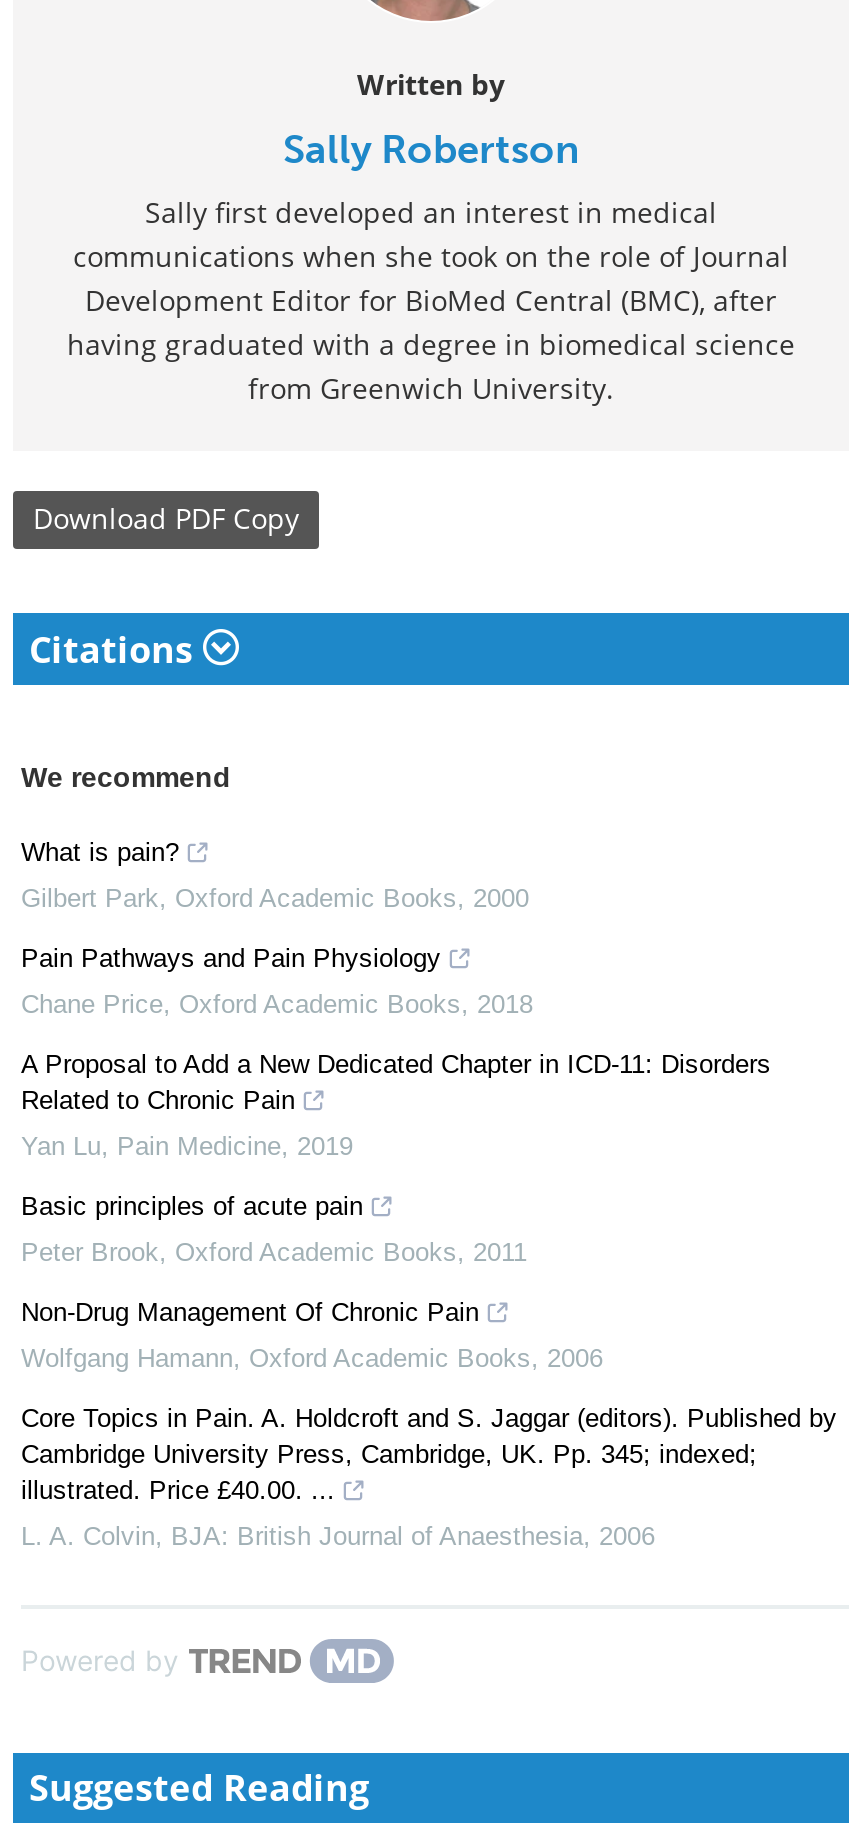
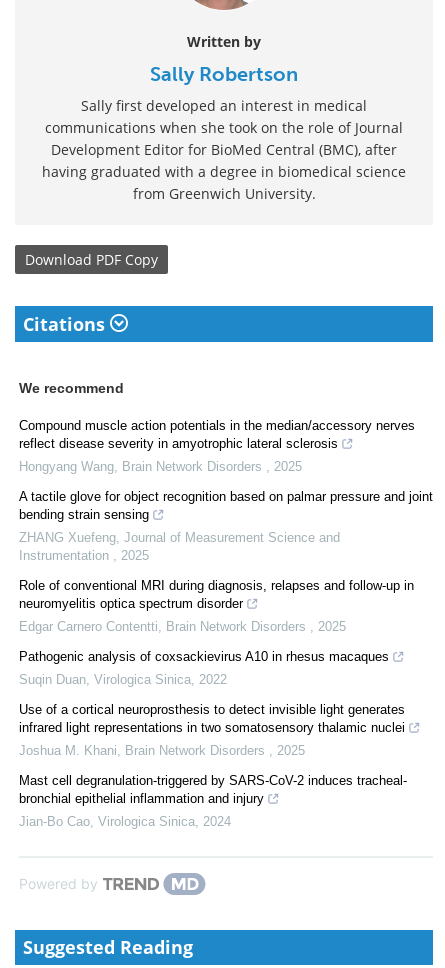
- What is pain?
+ Compound muscle action potentials in the median/accessory nerves
+ reflect disease severity in amyotrophic lateral sclerosis

- Gilbert Park, Oxford Academic Books, 2000
+ Hongyang Wang, Brain Network Disorders, 2025

- Pain Pathways and Pain Physiology
+ A tactile glove for object recognition based on palmar pressure and joint
+ bending strain sensing

- Chane Price, Oxford Academic Books, 2018
+ ZHANG Xuefeng, Journal of Measurement Science and
+ Instrumentation, 2025

- A Proposal to Add a New Dedicated Chapter in ICD-11: Disorders
- Related to Chronic Pain
+ Role of conventional MRI during diagnosis, relapses and follow-up in
+ neuromyelitis optica spectrum disorder

- Yan Lu, Pain Medicine, 2019
+ Edgar Carnero Contentti, Brain Network Disorders, 2025

- Basic principles of acute pain
+ Pathogenic analysis of coxsackievirus A10 in rhesus macaques

- Peter Brook, Oxford Academic Books, 2011
+ Suqin Duan, Virologica Sinica, 2022

- Non-Drug Management Of Chronic Pain
+ Use of a cortical neuroprosthesis to detect invisible light generates
+ infrared light representations in two somatosensory thalamic nuclei

- Wolfgang Hamann, Oxford Academic Books, 2006
+ Joshua M. Khani, Brain Network Disorders, 2025

- Core Topics in Pain. A. Holdcroft and S. Jaggar (editors). Published by
- Cambridge University Press, Cambridge, UK. Pp. 345; indexed;
- illustrated. Price £40.00. ...
+ Mast cell degranulation-triggered by SARS-CoV-2 induces tracheal-
+ bronchial epithelial inflammation and injury

- L. A. Colvin, BJA: British Journal of Anaesthesia, 2006
+ Jian-Bo Cao, Virologica Sinica, 2024
